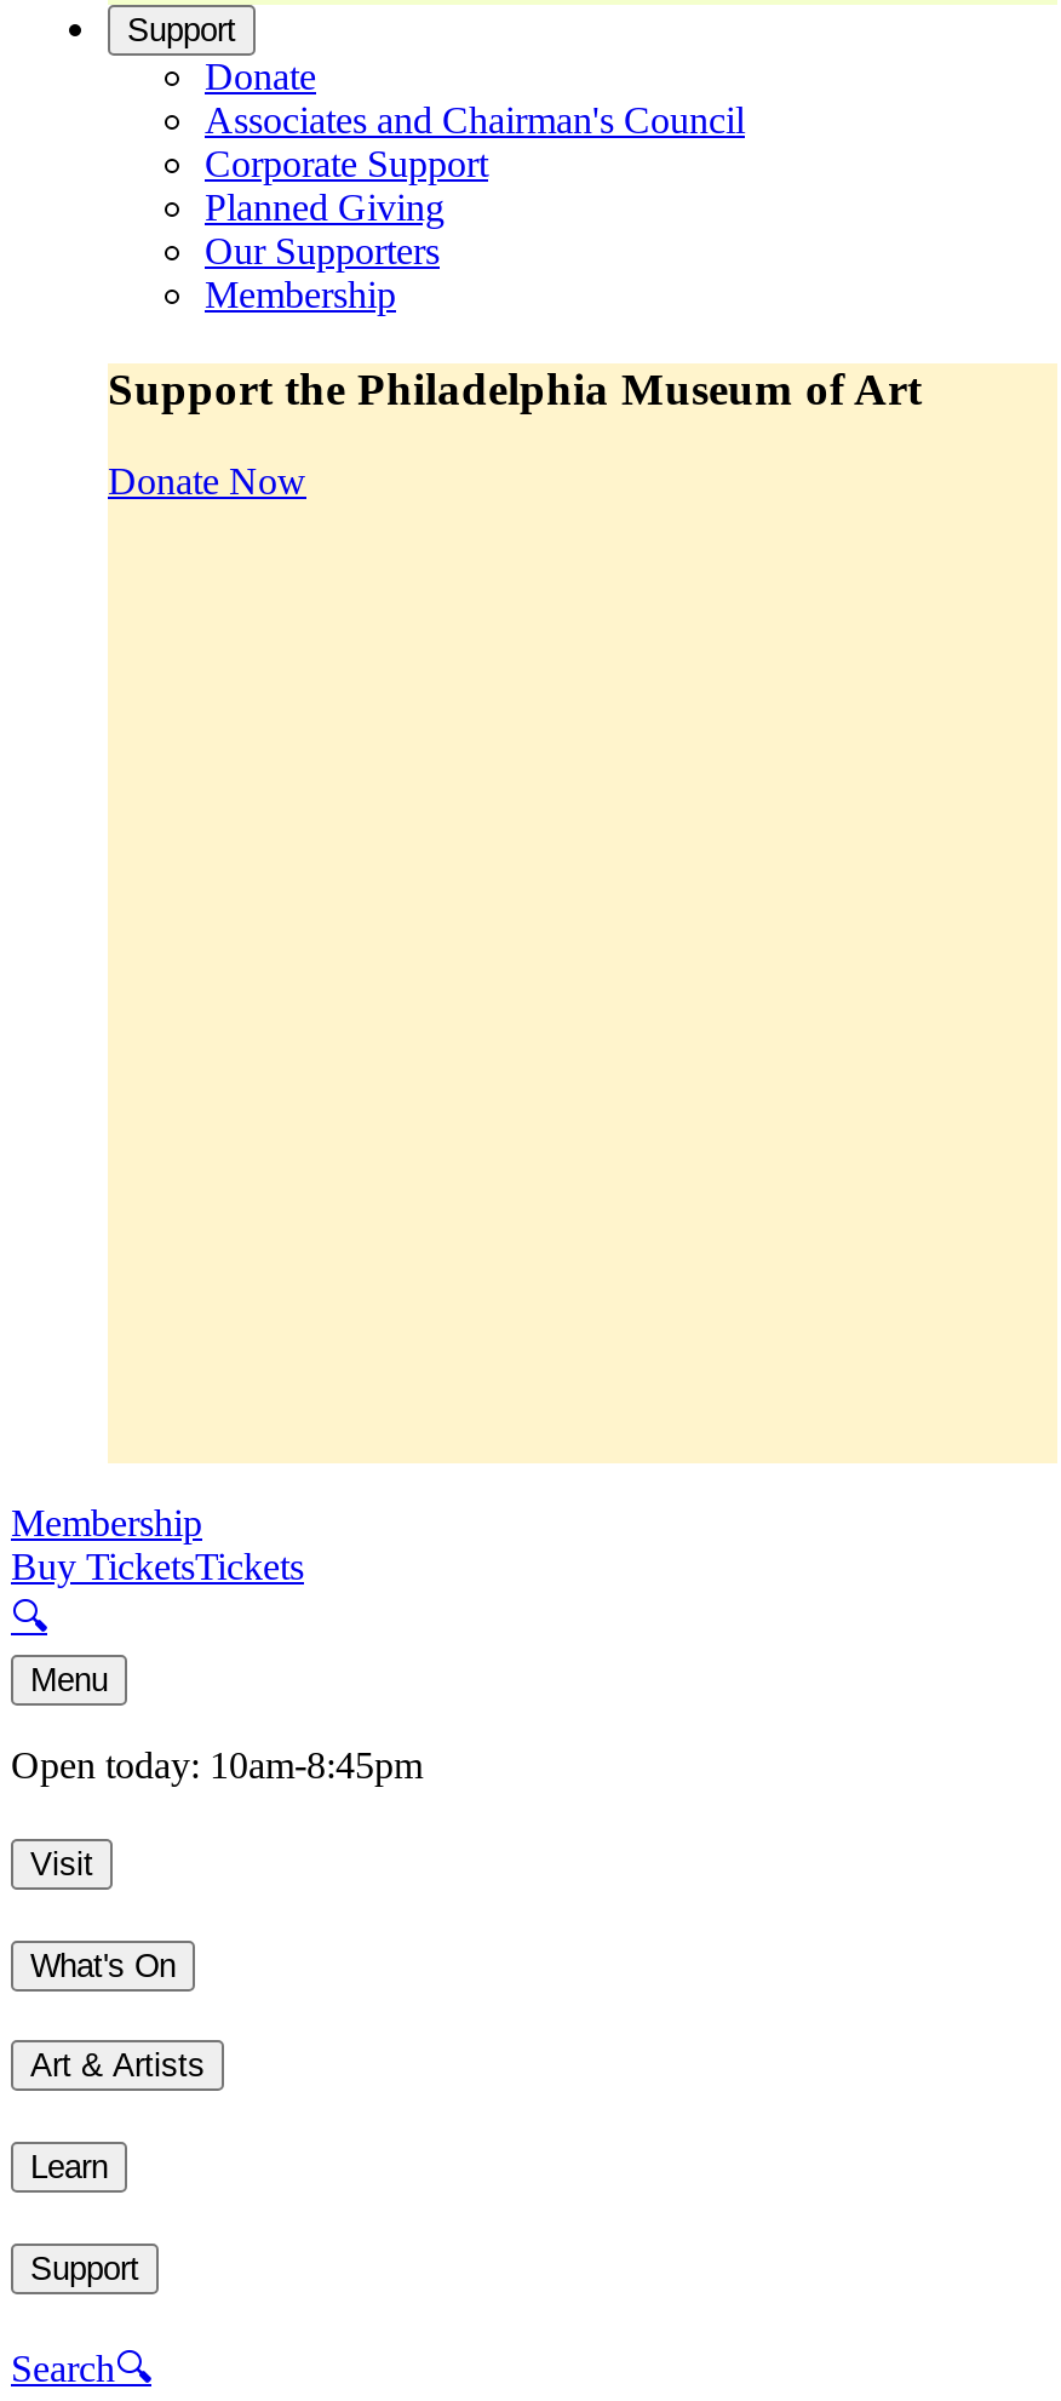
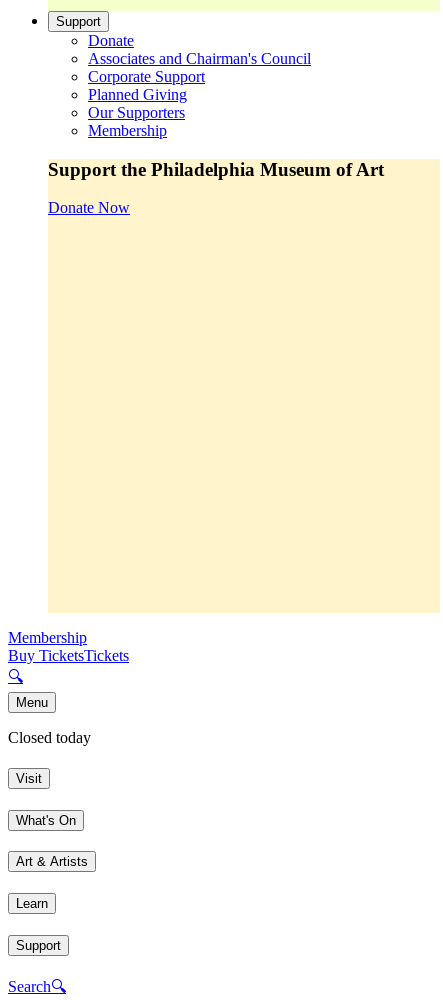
- Open today: 10am-8:45pm
+ Closed today
